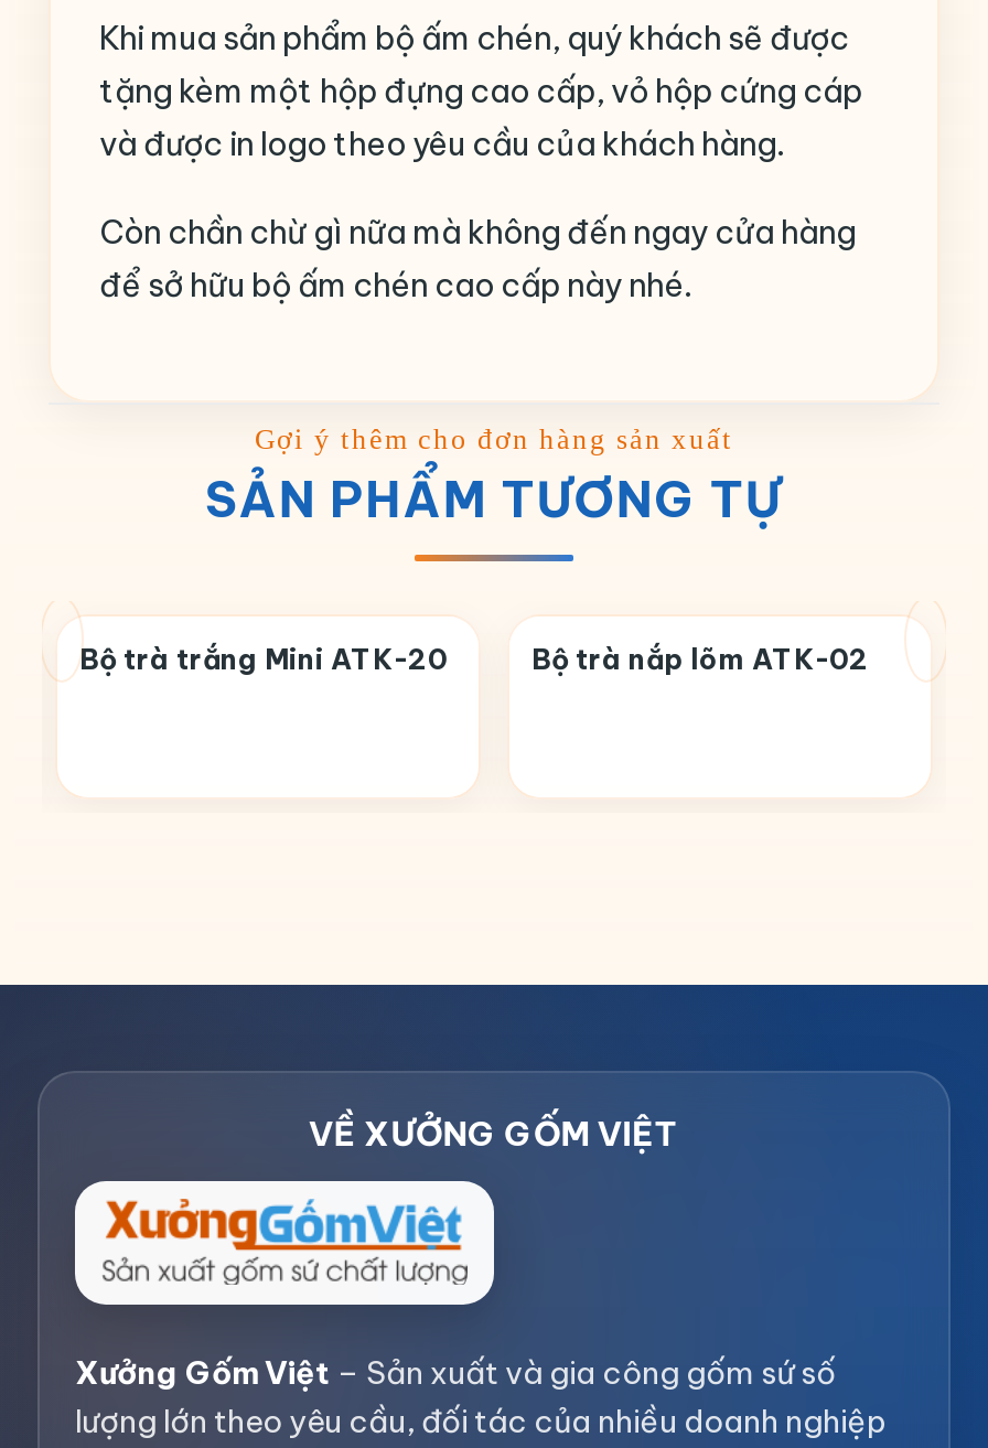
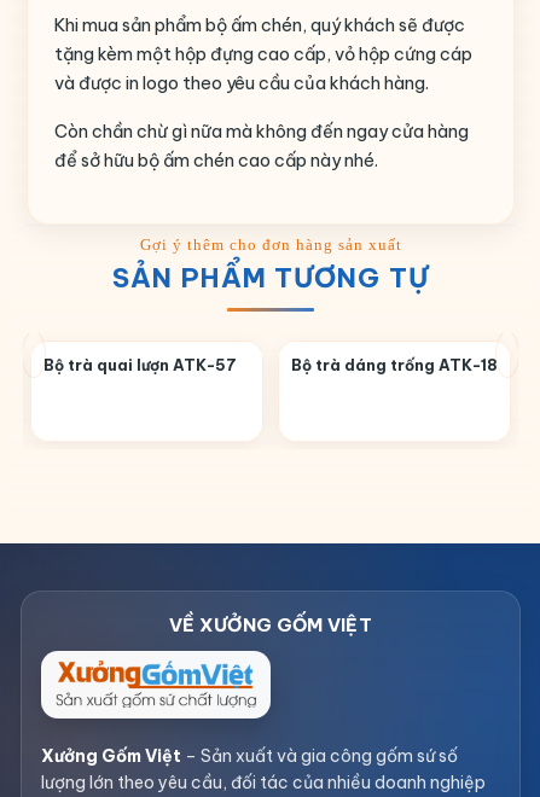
- Bộ trà trắng Mini ATK-20
+ Bộ trà quai lượn ATK-57

- Bộ trà nắp lõm ATK-02
+ Bộ trà dáng trống ATK-18
